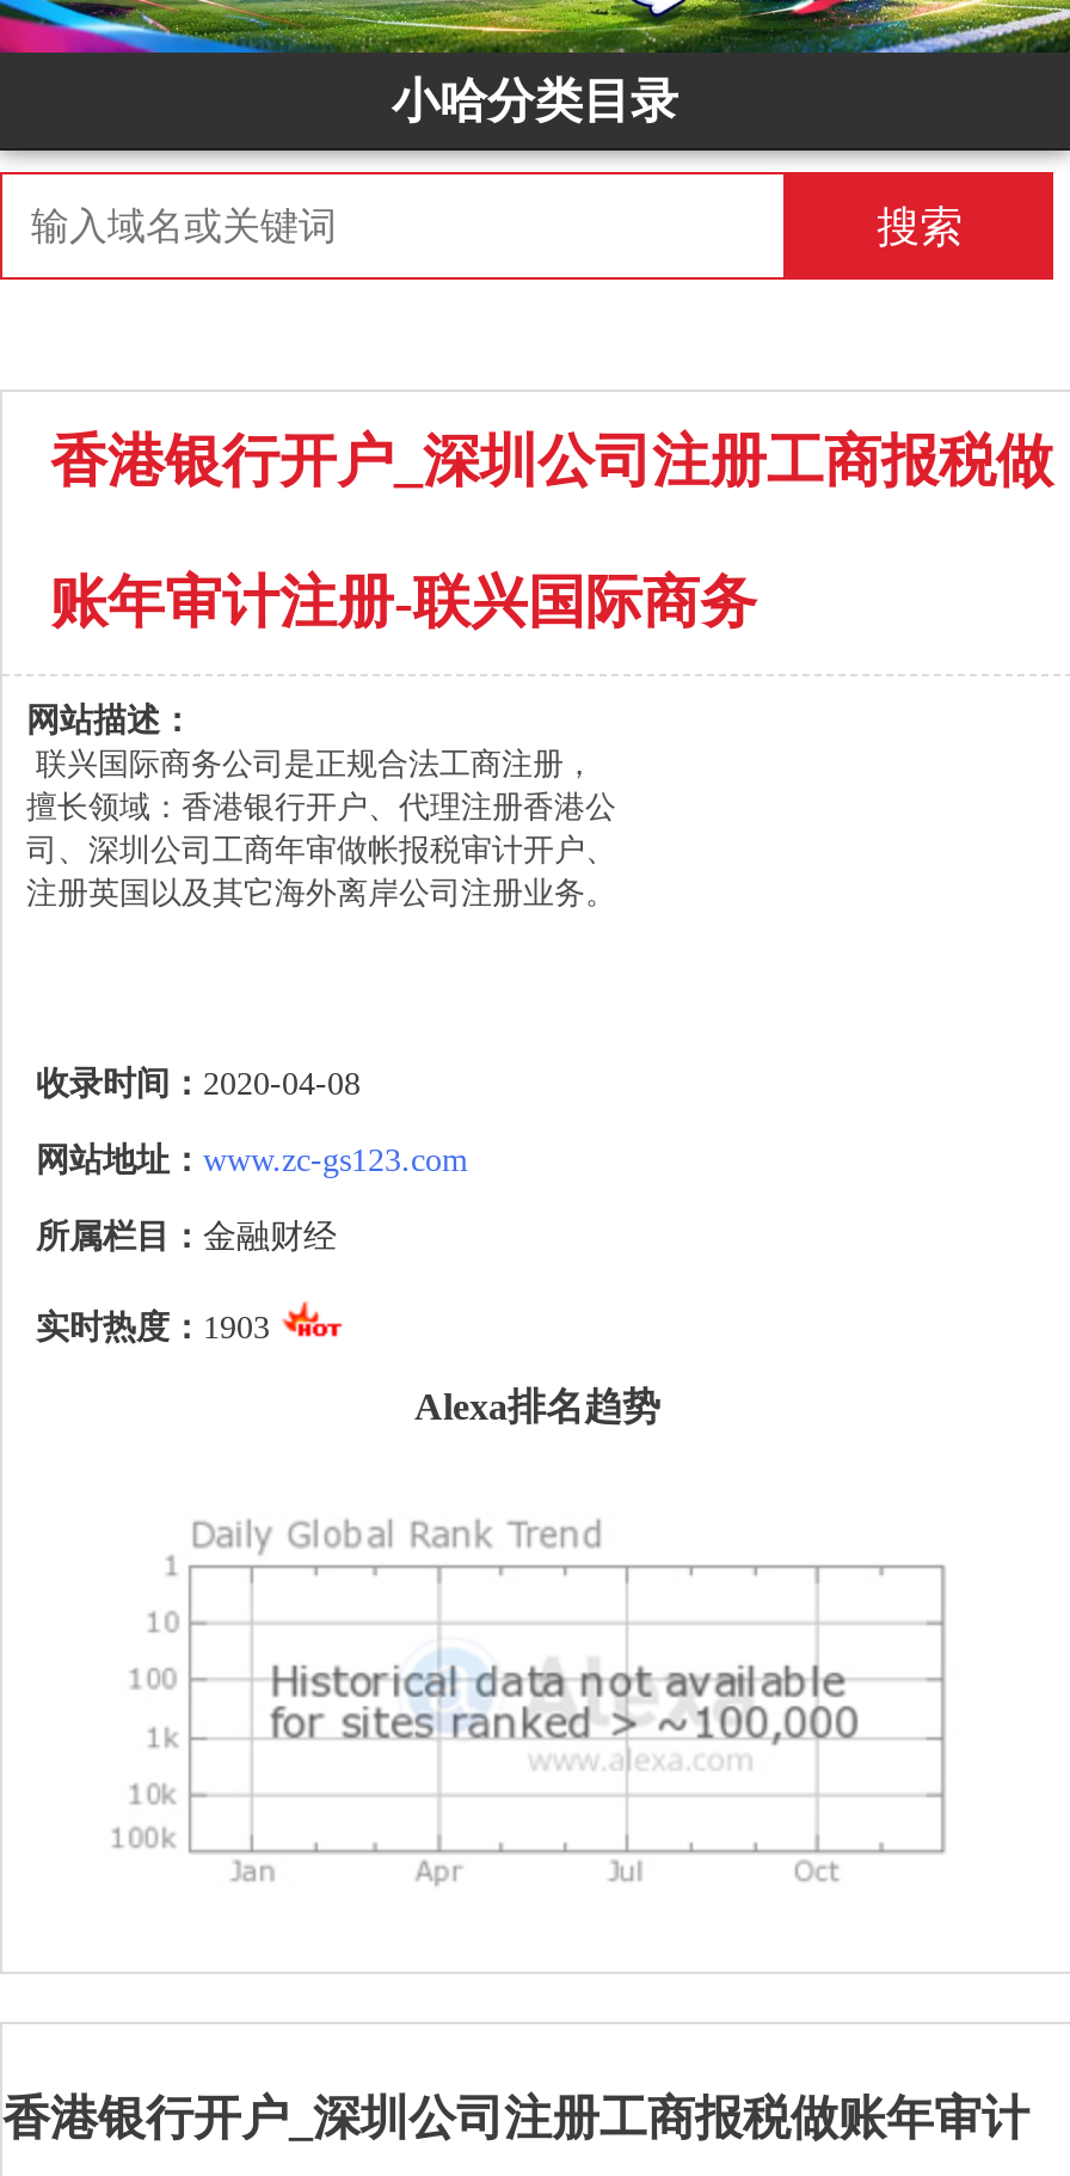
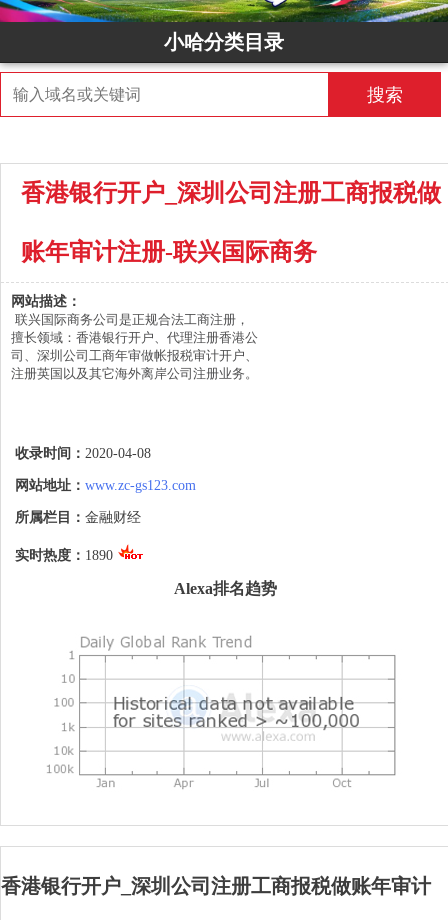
- 实时热度：1903
+ 实时热度：1890
